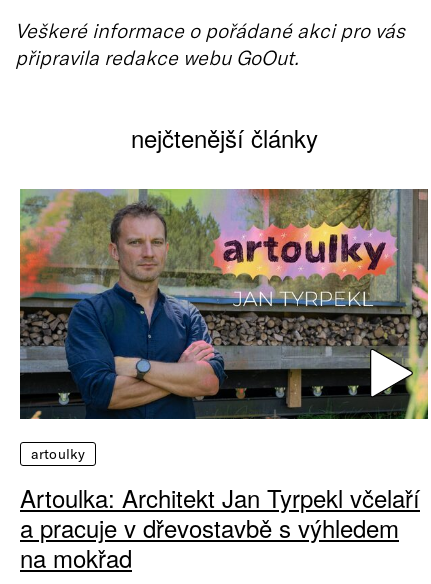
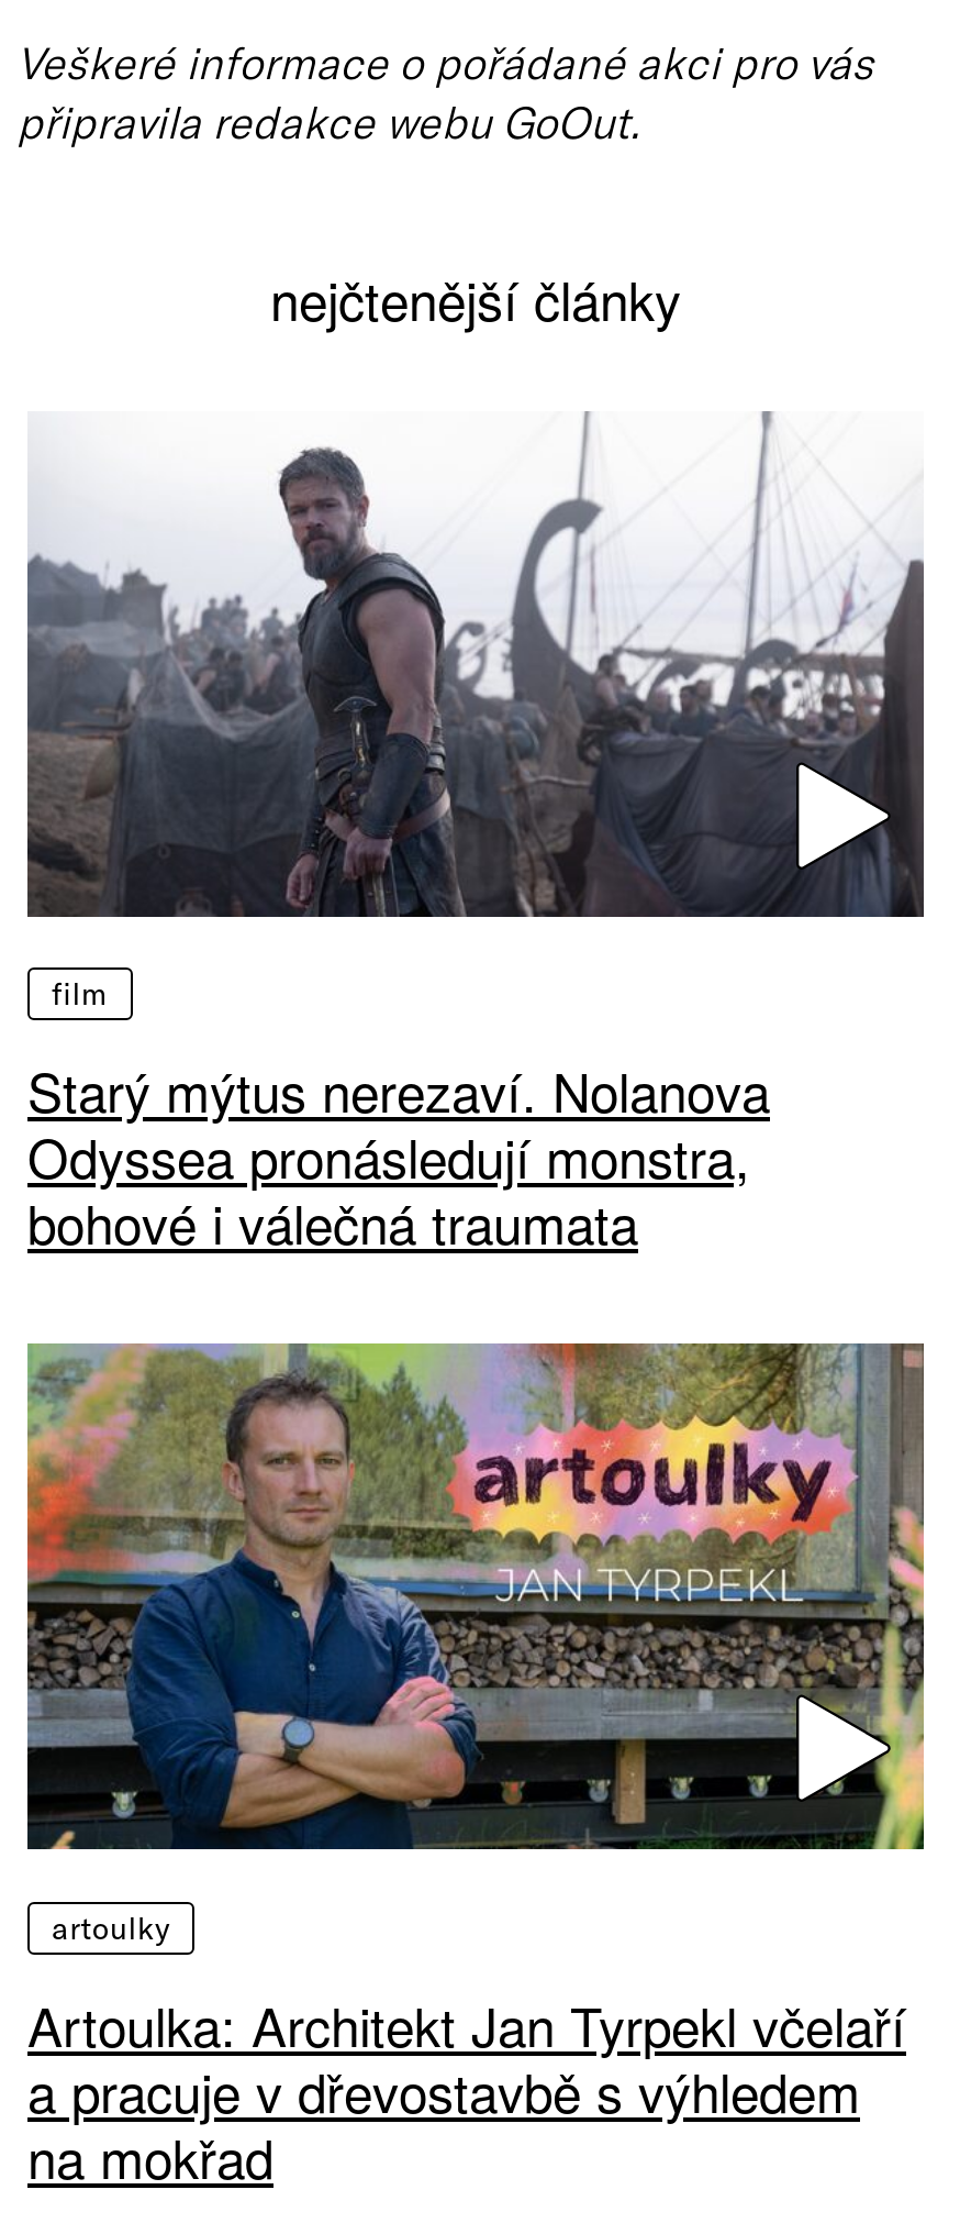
+ [image]
+ film
+ Starý mýtus nerezaví. Nolanova
+ Odyssea pronásledují monstra,
+ bohové i válečná traumata
